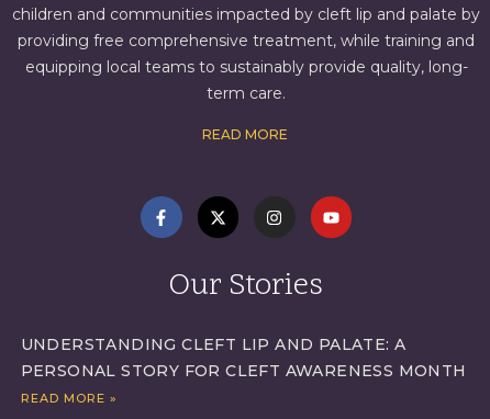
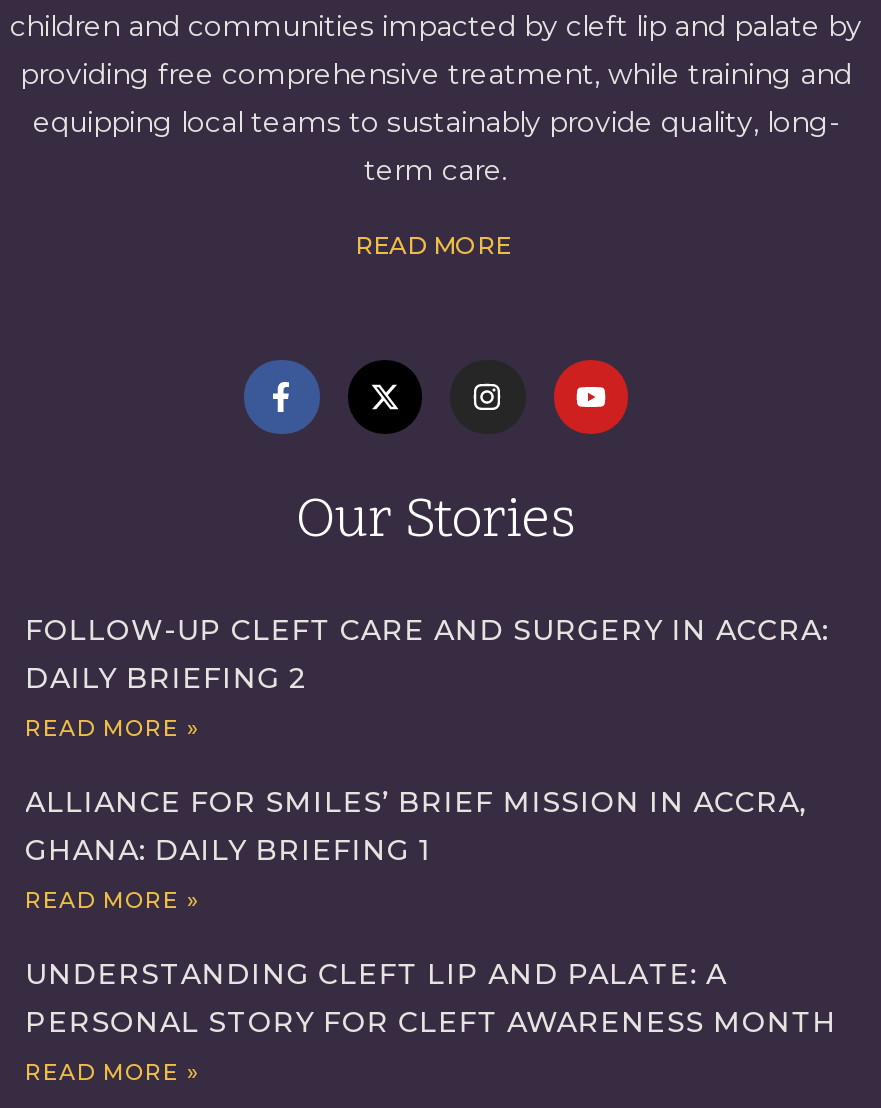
+ FOLLOW-UP CLEFT CARE AND SURGERY IN ACCRA:
+ DAILY BRIEFING 2
+ READ MORE »
+ ALLIANCE FOR SMILES’ BRIEF MISSION IN ACCRA,
+ GHANA: DAILY BRIEFING 1
+ READ MORE »
